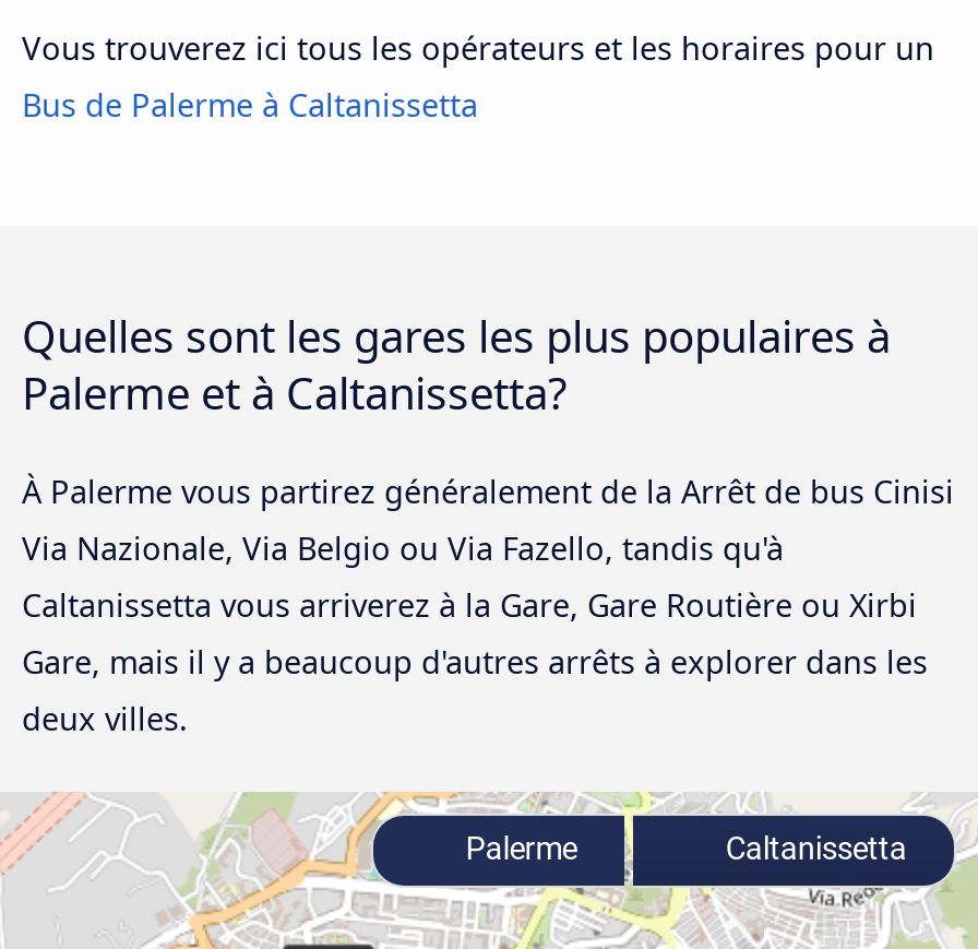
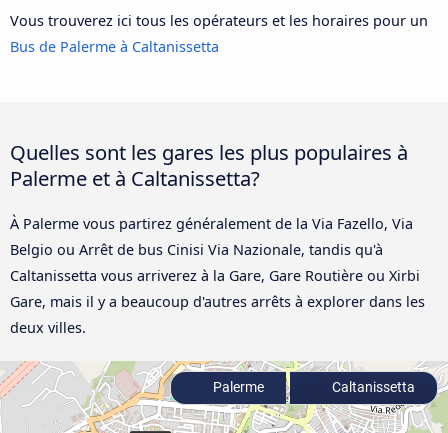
- À Palerme vous partirez généralement de la Arrêt de bus Cinisi
- Via Nazionale, Via Belgio ou Via Fazello, tandis qu'à
+ À Palerme vous partirez généralement de la Via Fazello, Via
+ Belgio ou Arrêt de bus Cinisi Via Nazionale, tandis qu'à
